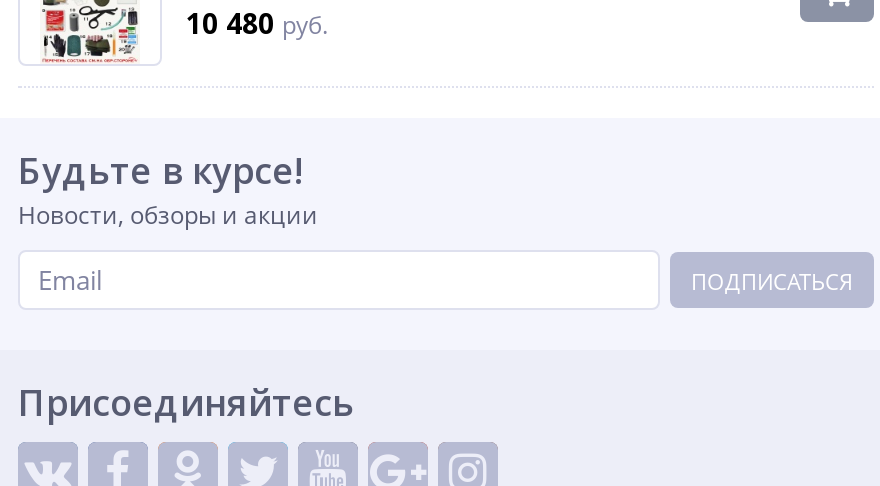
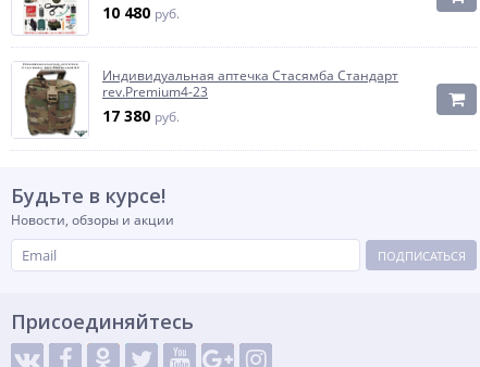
+ [image]
+ Индивидуальная аптечка Стасямба Стандарт
+ rev.Premium4-23
+ 17 380 руб.
